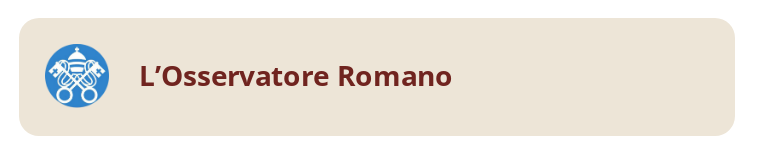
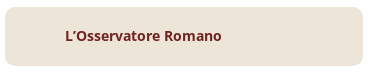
- [image]
